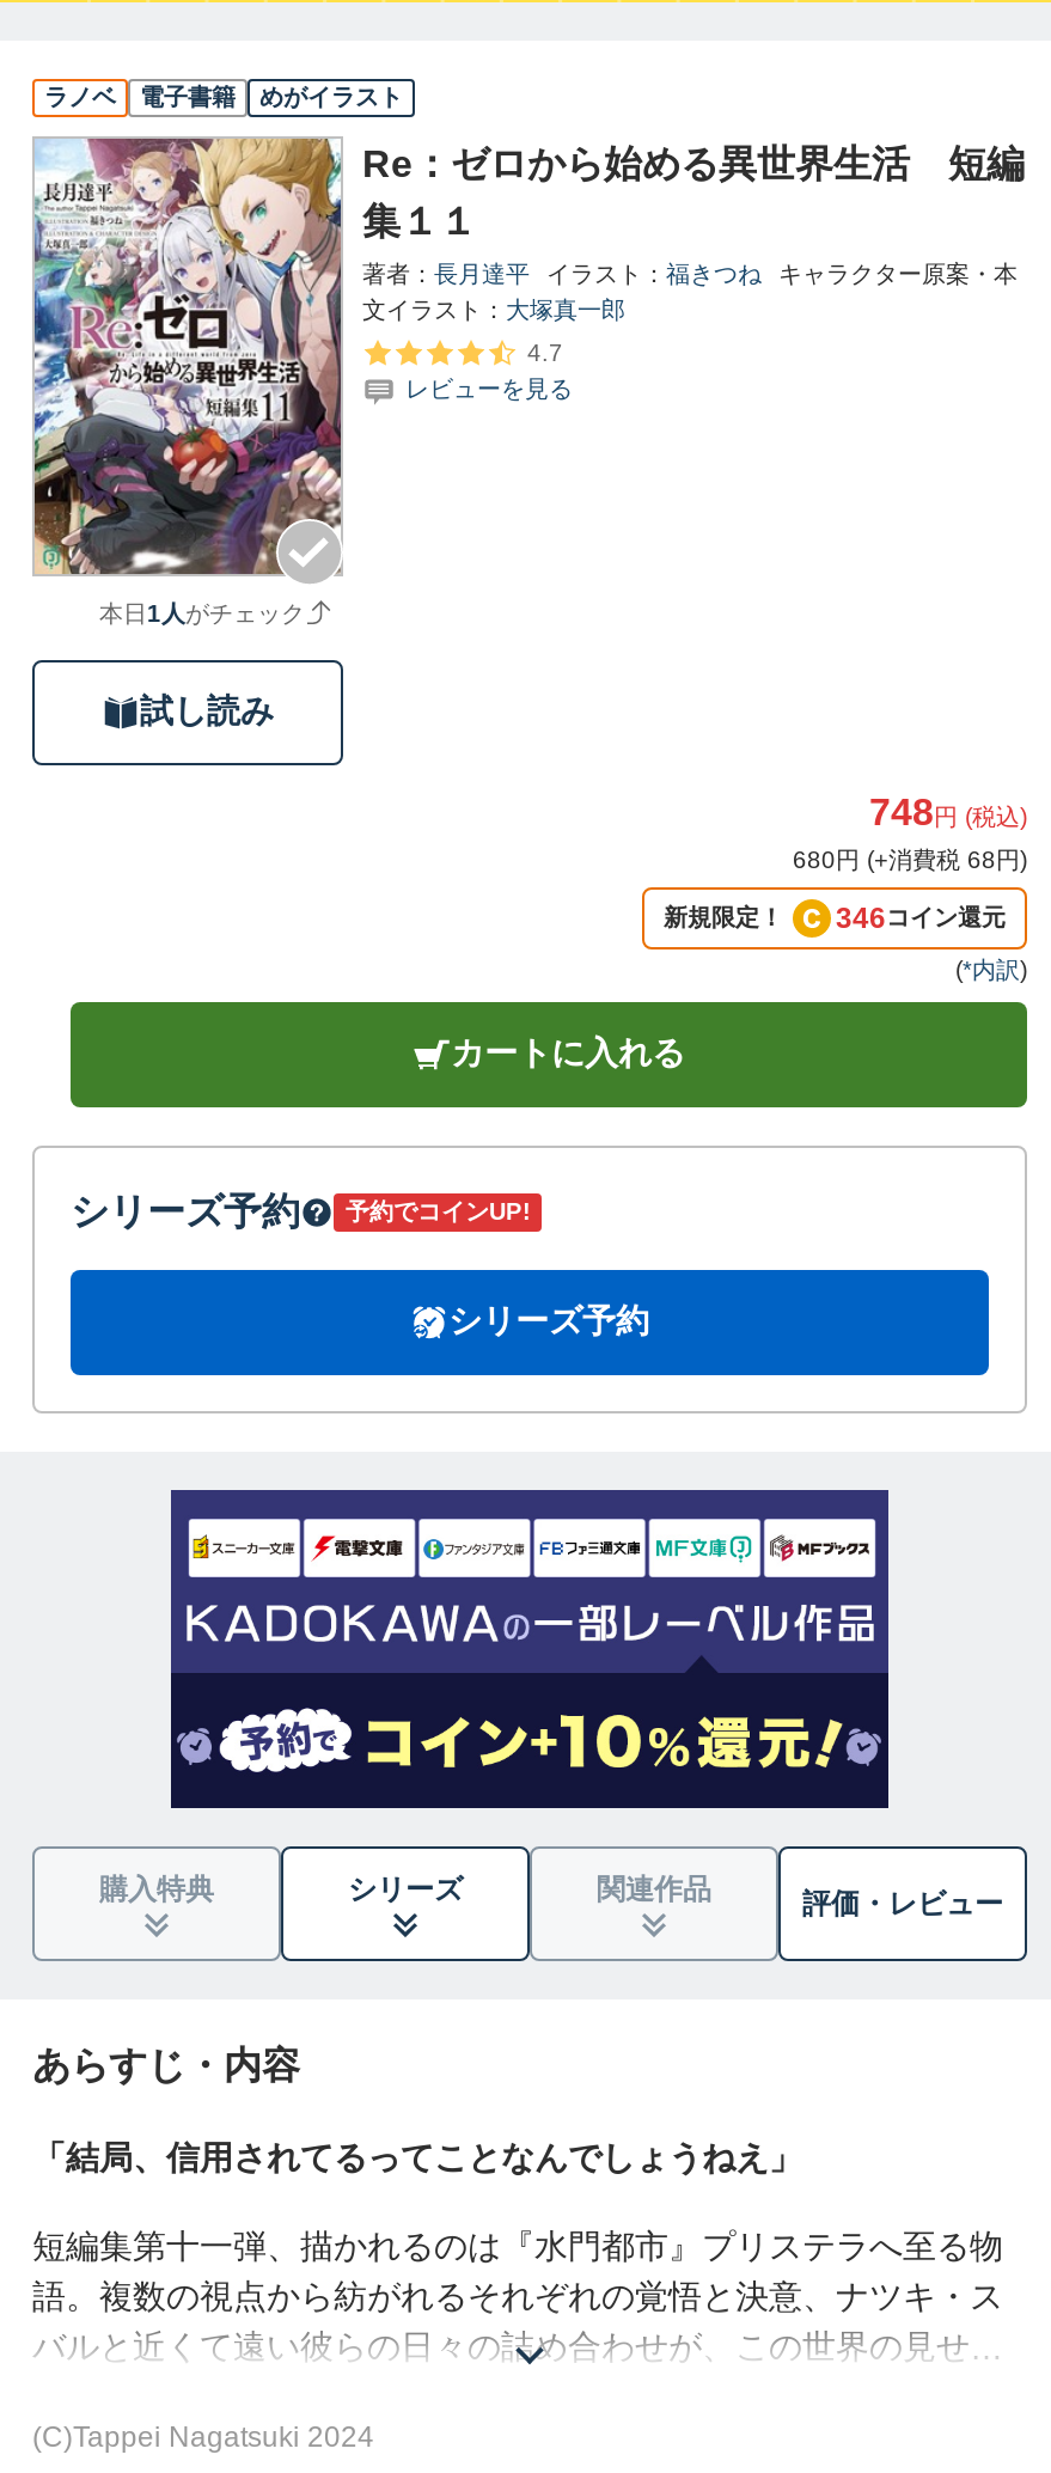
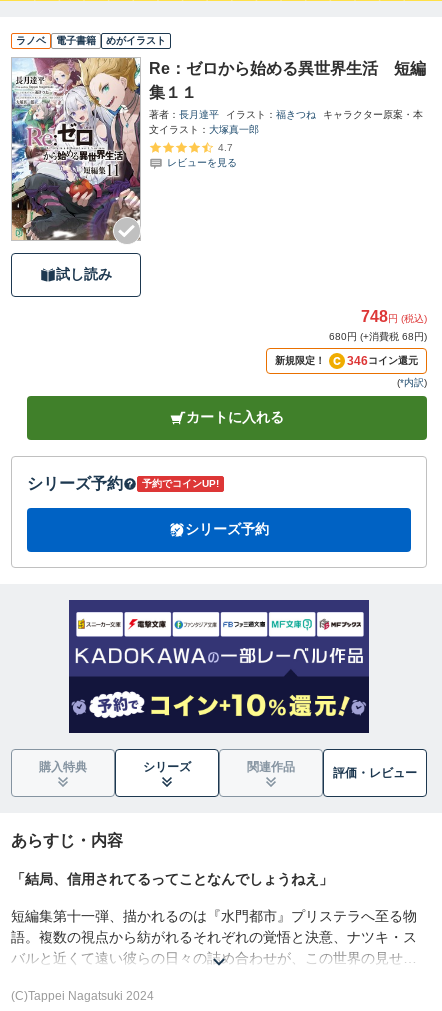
- 本日1人がチェック
